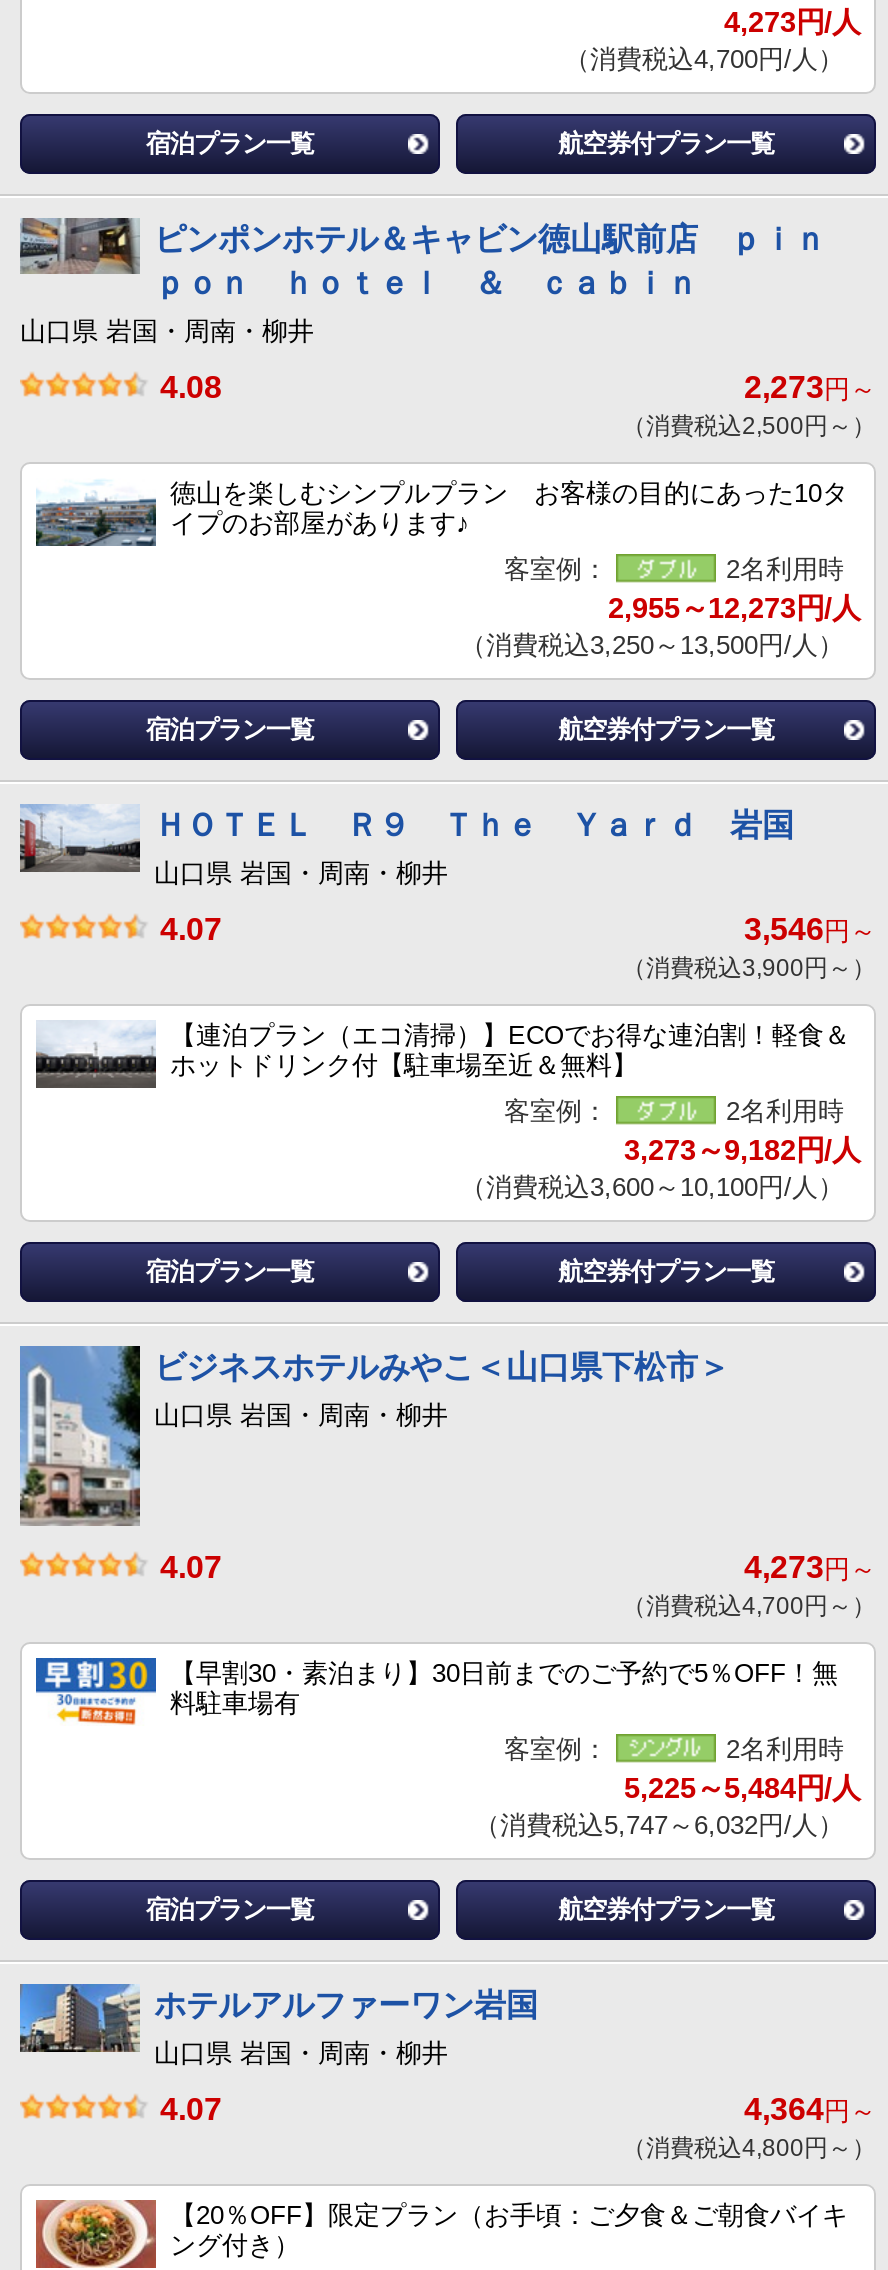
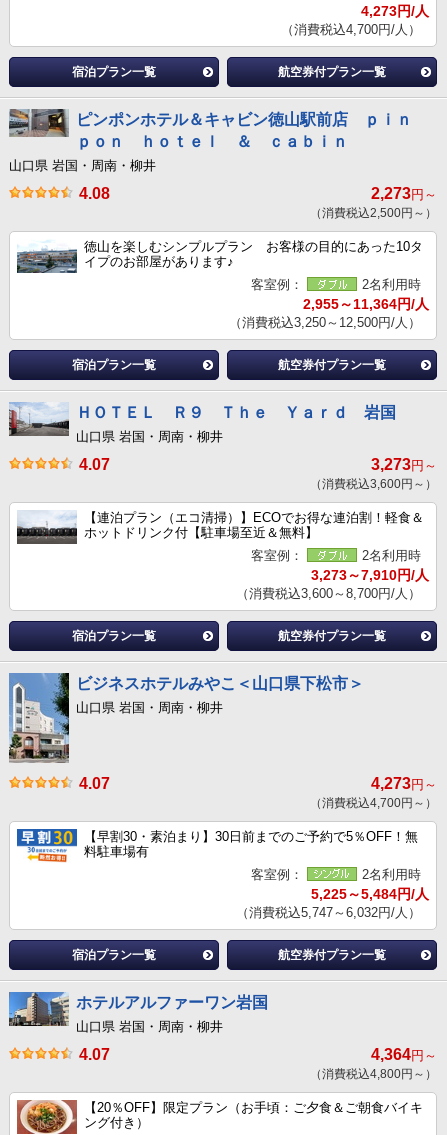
- 2,955～12,273円/人
+ 2,955～11,364円/人

- （消費税込3,250～13,500円/人）
+ （消費税込3,250～12,500円/人）

- 3,546円～
+ 3,273円～

- （消費税込3,900円～）
+ （消費税込3,600円～）

- 3,273～9,182円/人
+ 3,273～7,910円/人

- （消費税込3,600～10,100円/人）
+ （消費税込3,600～8,700円/人）
